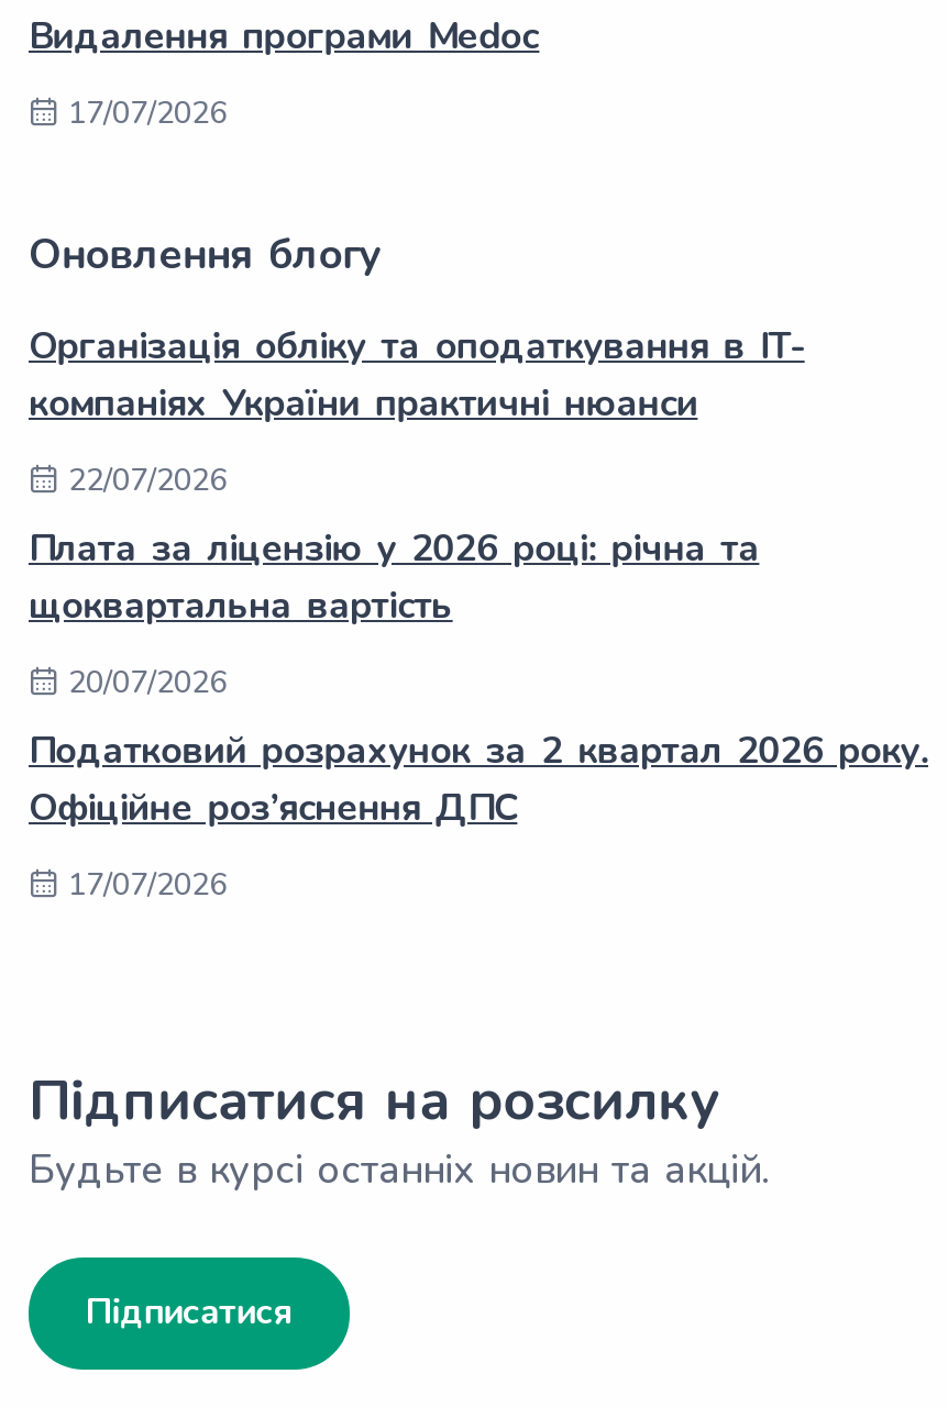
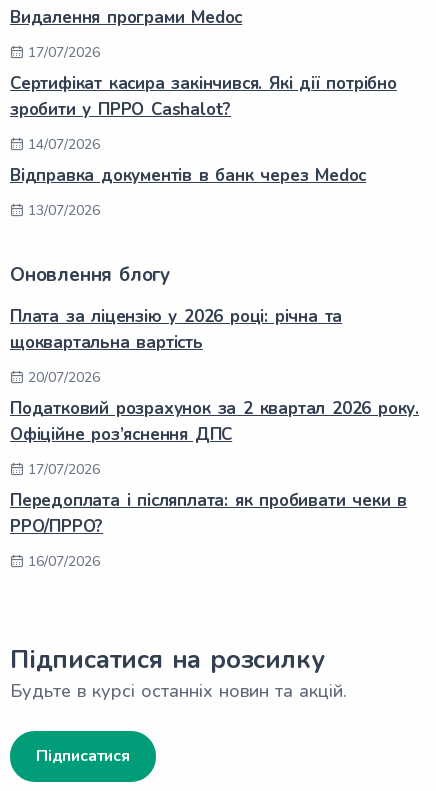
+ Сертифікат касира закінчився. Які дії потрібно
+ зробити у ПРРО Cashalot?
+ 14/07/2026
+ Відправка документів в банк через Medoc
+ 13/07/2026

- Організація обліку та оподаткування в IT-
- компаніях України практичні нюанси
- 22/07/2026

+ Передоплата і післяплата: як пробивати чеки в
+ РРО/ПРРО?
+ 16/07/2026
